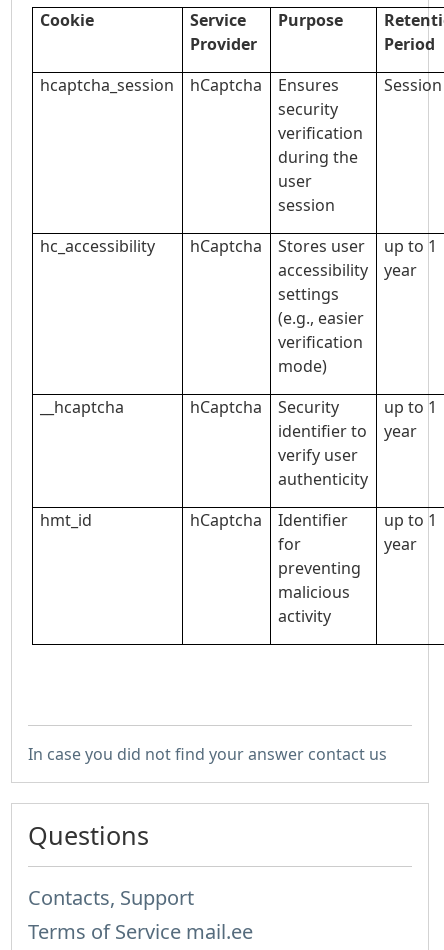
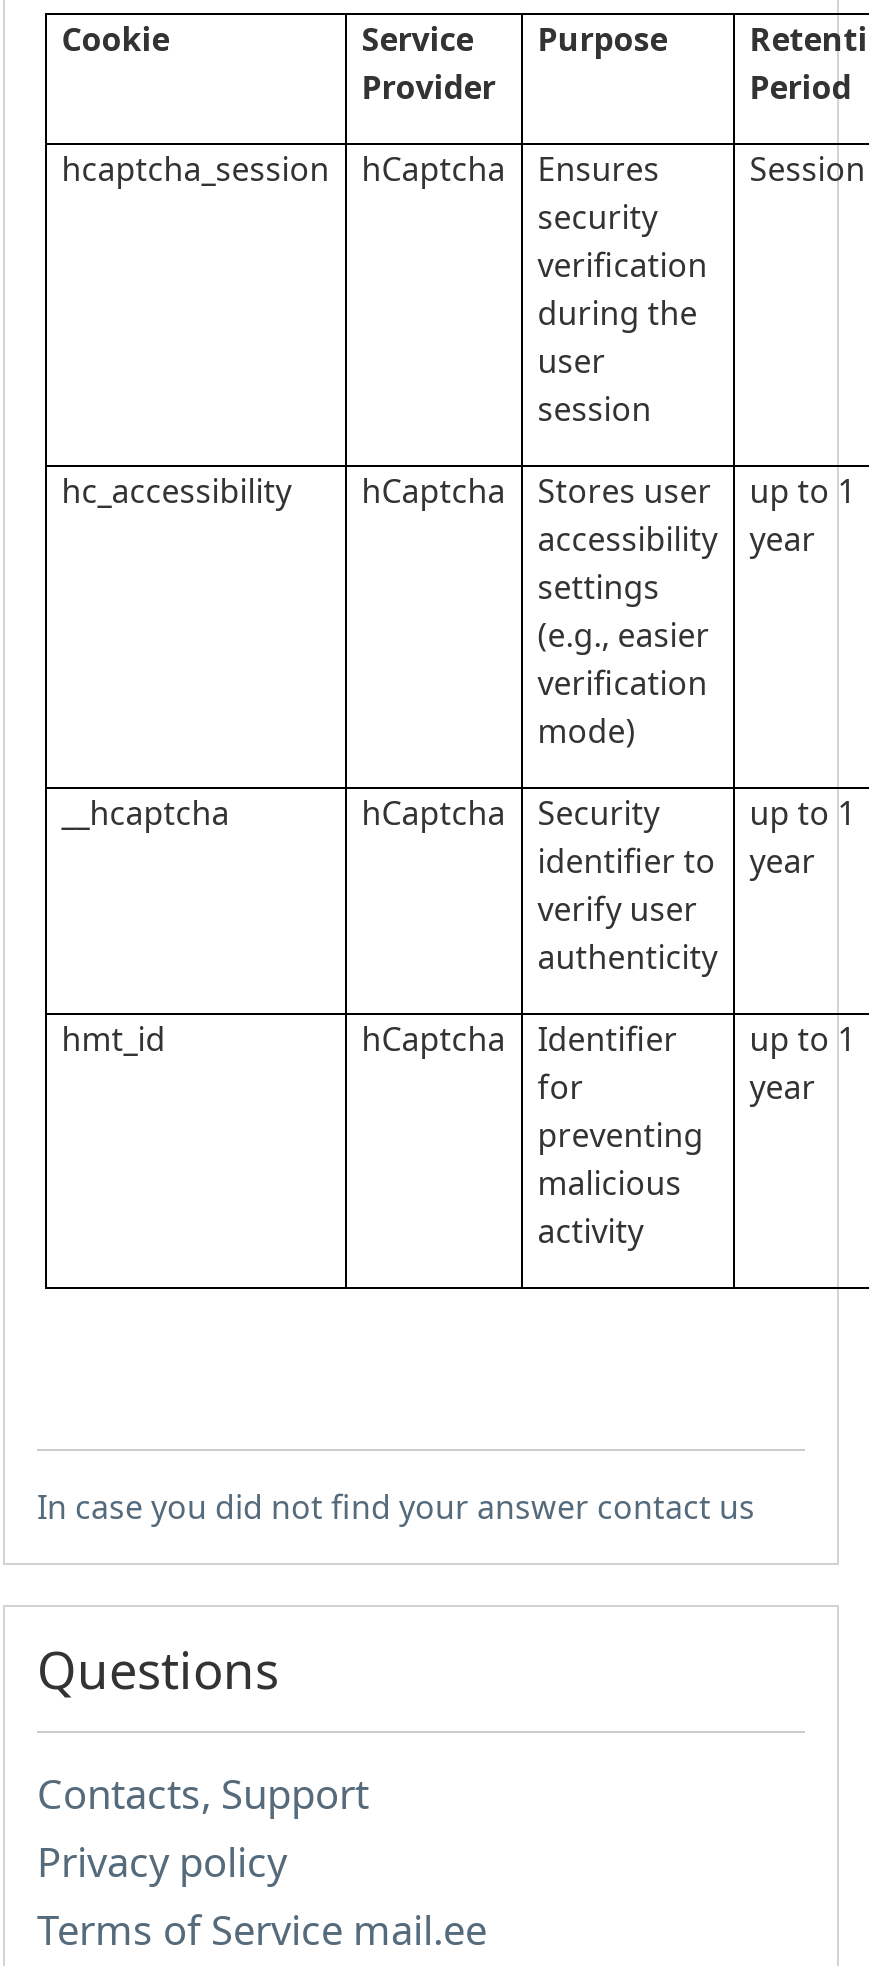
+ Privacy policy
